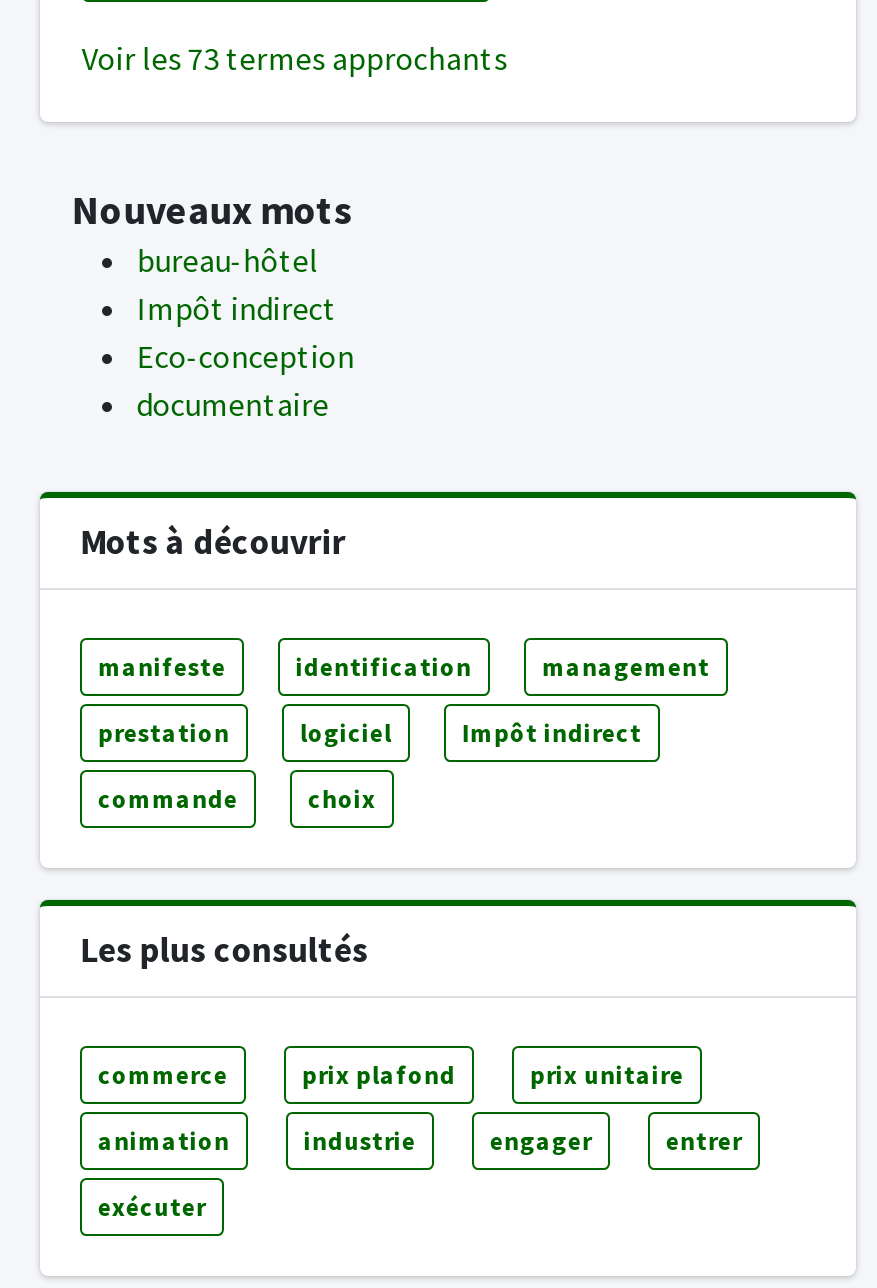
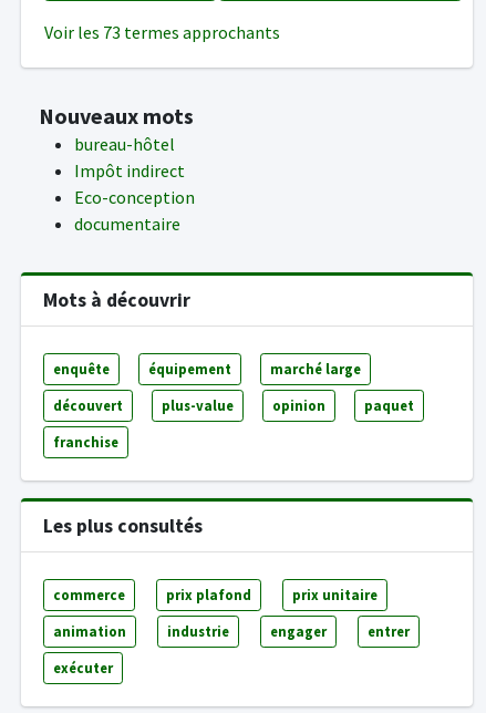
- manifeste
- identification
- management
+ enquête
+ équipement
+ marché large

- prestation
- logiciel
- Impôt indirect
+ découvert
+ plus-value
+ opinion
+ paquet

- commande
- choix
+ franchise
